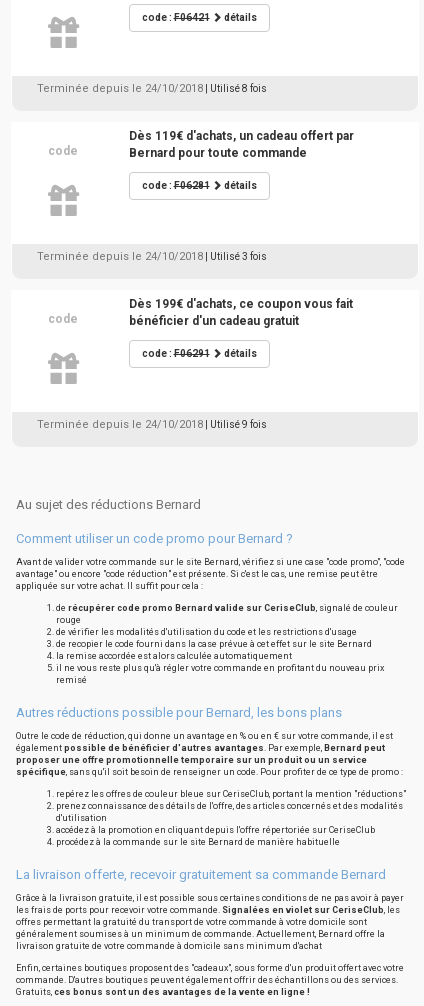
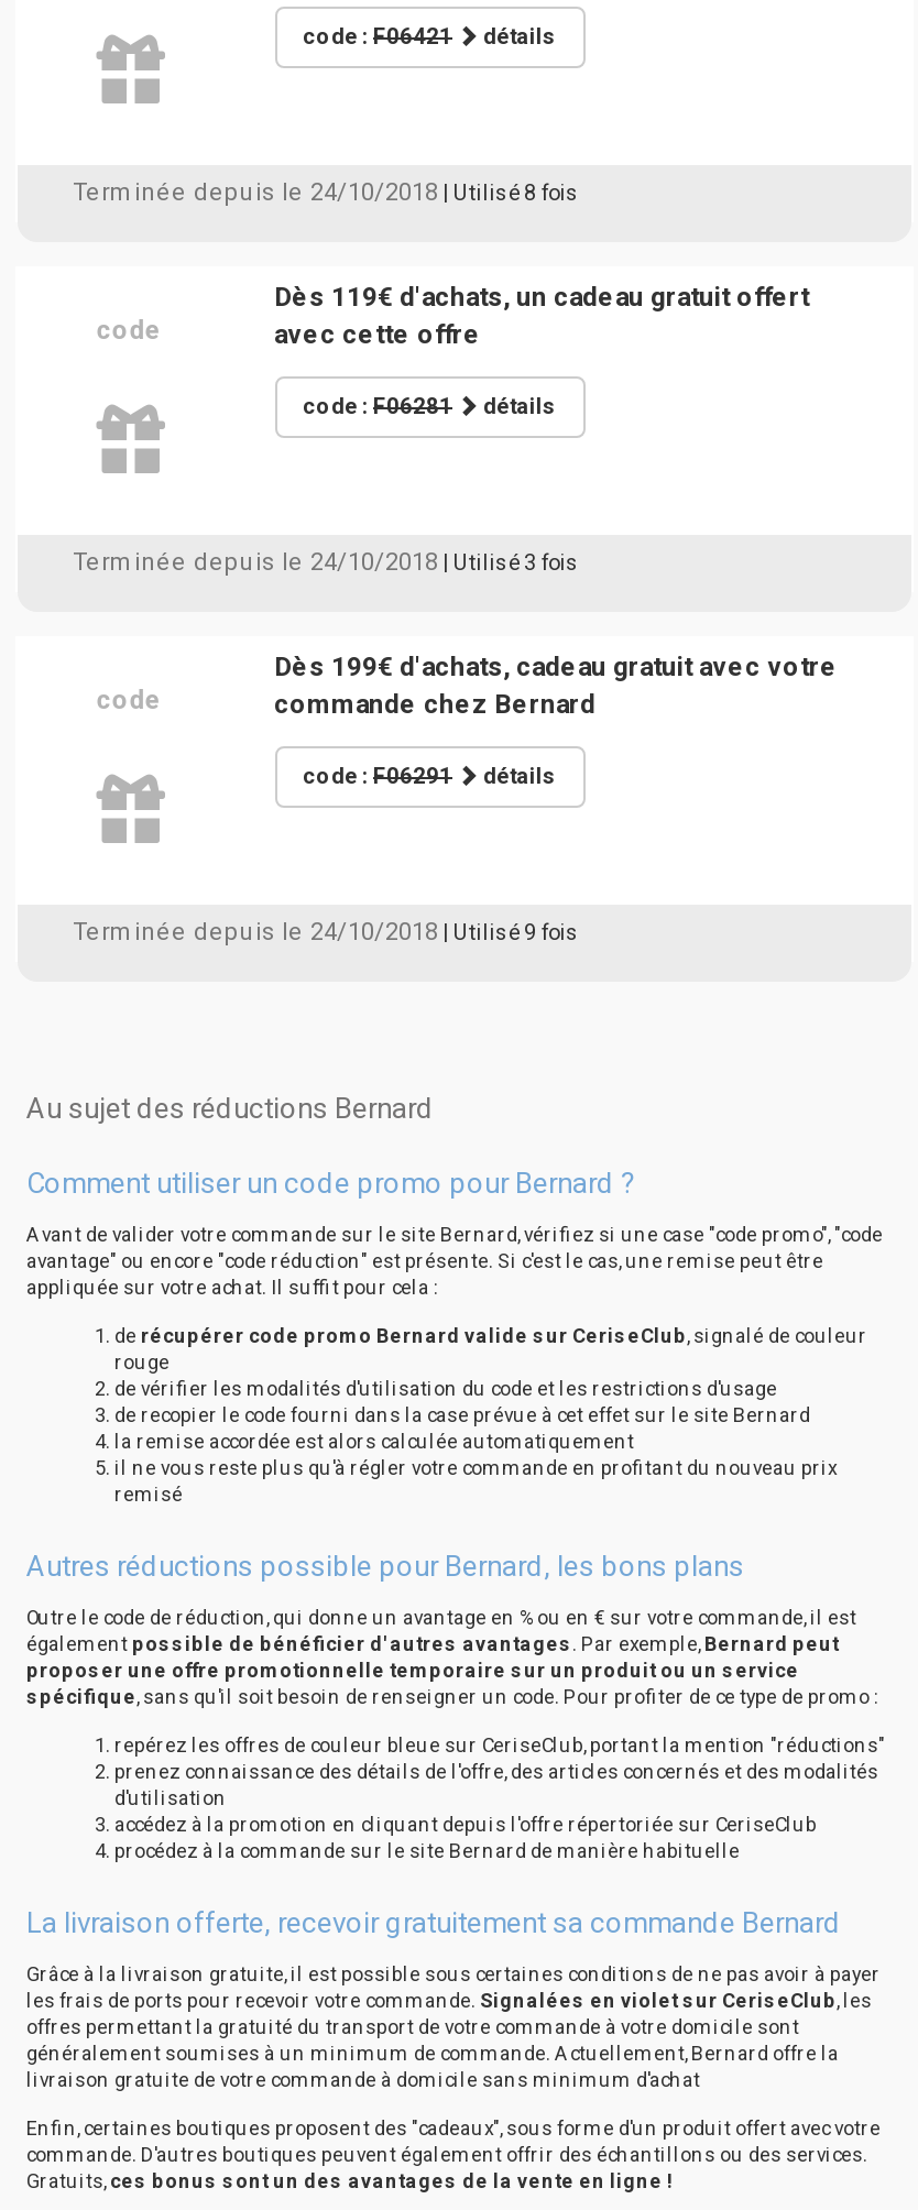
- Dès 119€ d'achats, un cadeau offert par
- Bernard pour toute commande
+ Dès 119€ d'achats, un cadeau gratuit offert
+ avec cette offre

- Dès 199€ d'achats, ce coupon vous fait
- bénéficier d'un cadeau gratuit
+ Dès 199€ d'achats, cadeau gratuit avec votre
+ commande chez Bernard
